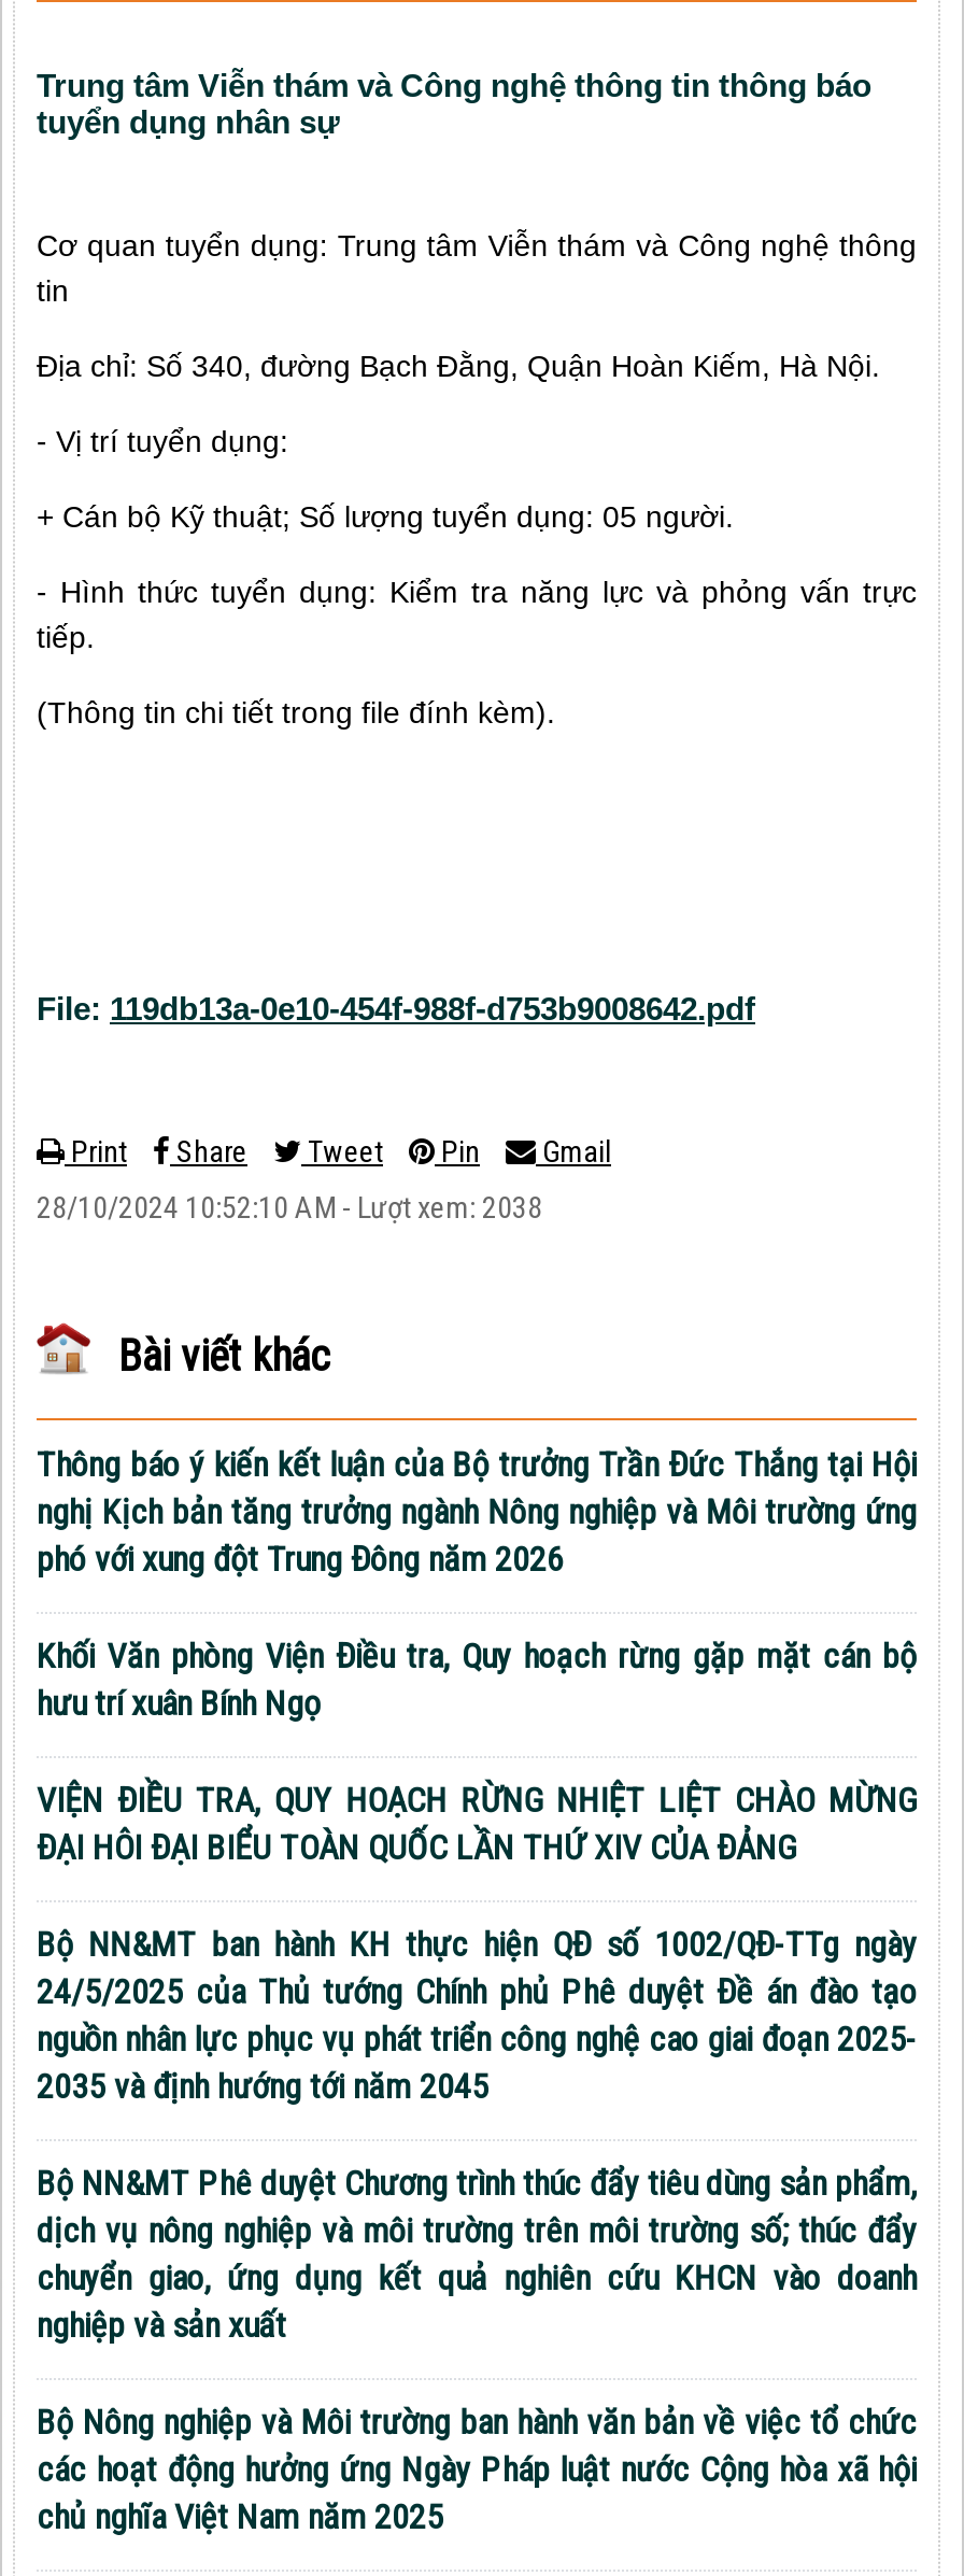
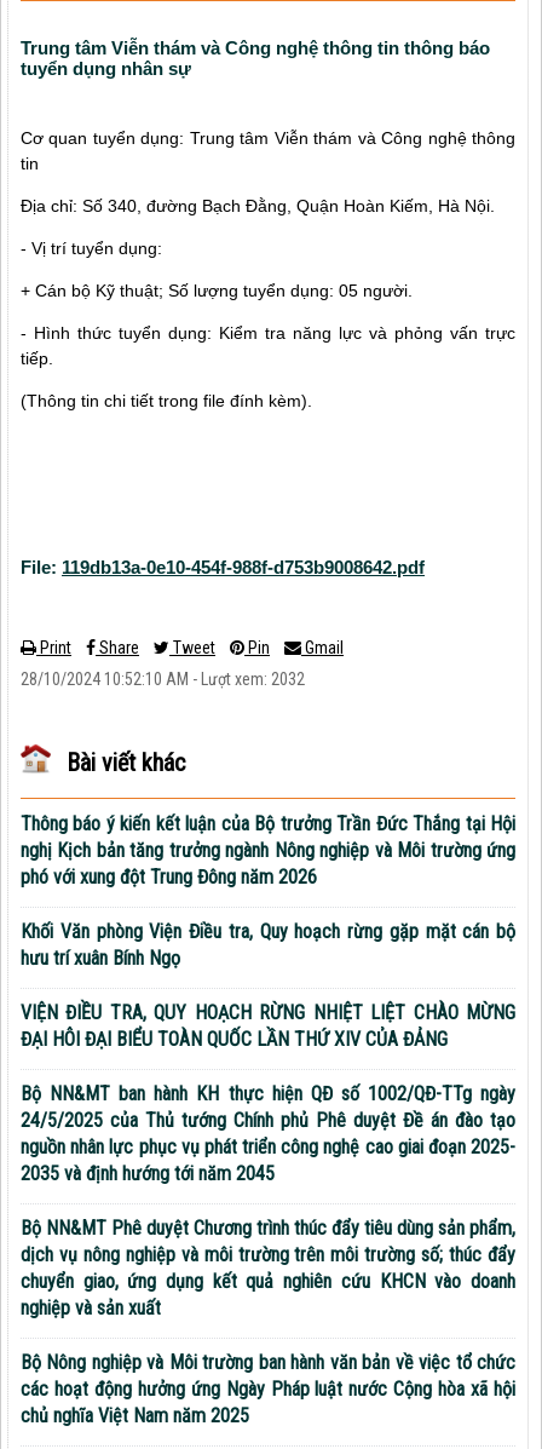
- 28/10/2024 10:52:10 AM - Lượt xem: 2038
+ 28/10/2024 10:52:10 AM - Lượt xem: 2032
